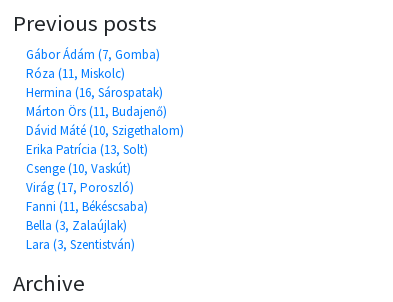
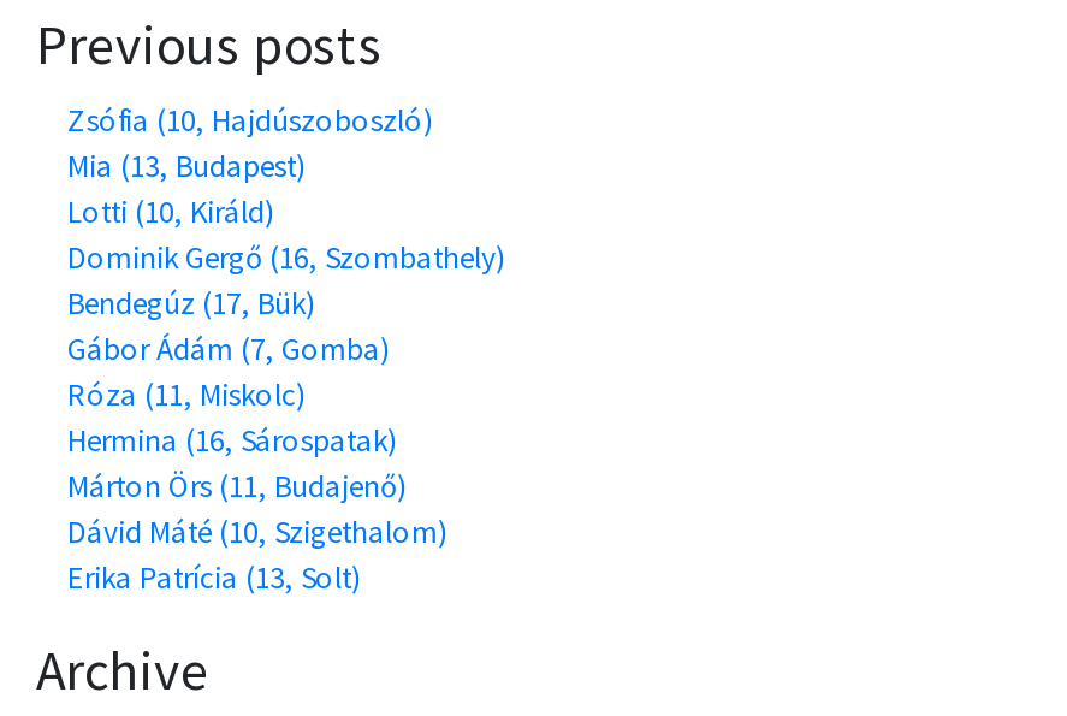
+ Zsófia (10, Hajdúszoboszló)
+ Mia (13, Budapest)
+ Lotti (10, Királd)
+ Dominik Gergő (16, Szombathely)
+ Bendegúz (17, Bük)

moved down: Gábor Ádám (7, Gomba) | Róza (11, Miskolc) | Hermina (16, Sárospatak) | Márton Örs (11, Budajenő) | Dávid Máté (10, Szigethalom) | Erika Patrícia (13, Solt)

- Csenge (10, Vaskút)
- Virág (17, Poroszló)
- Fanni (11, Békéscsaba)
- Bella (3, Zalaújlak)
- Lara (3, Szentistván)
